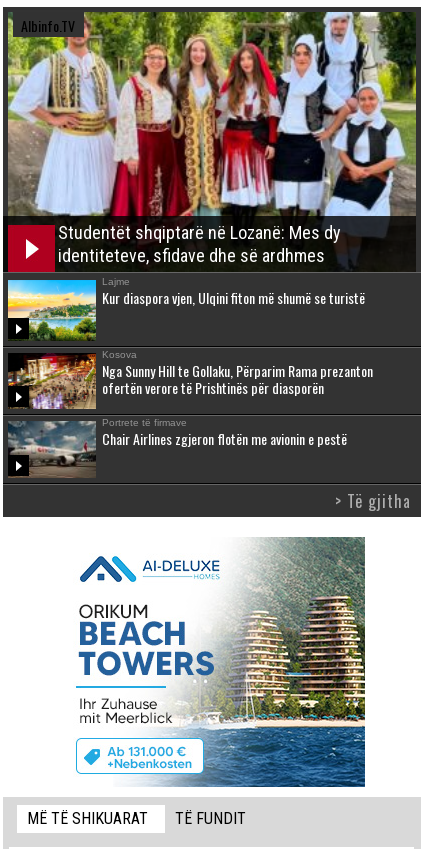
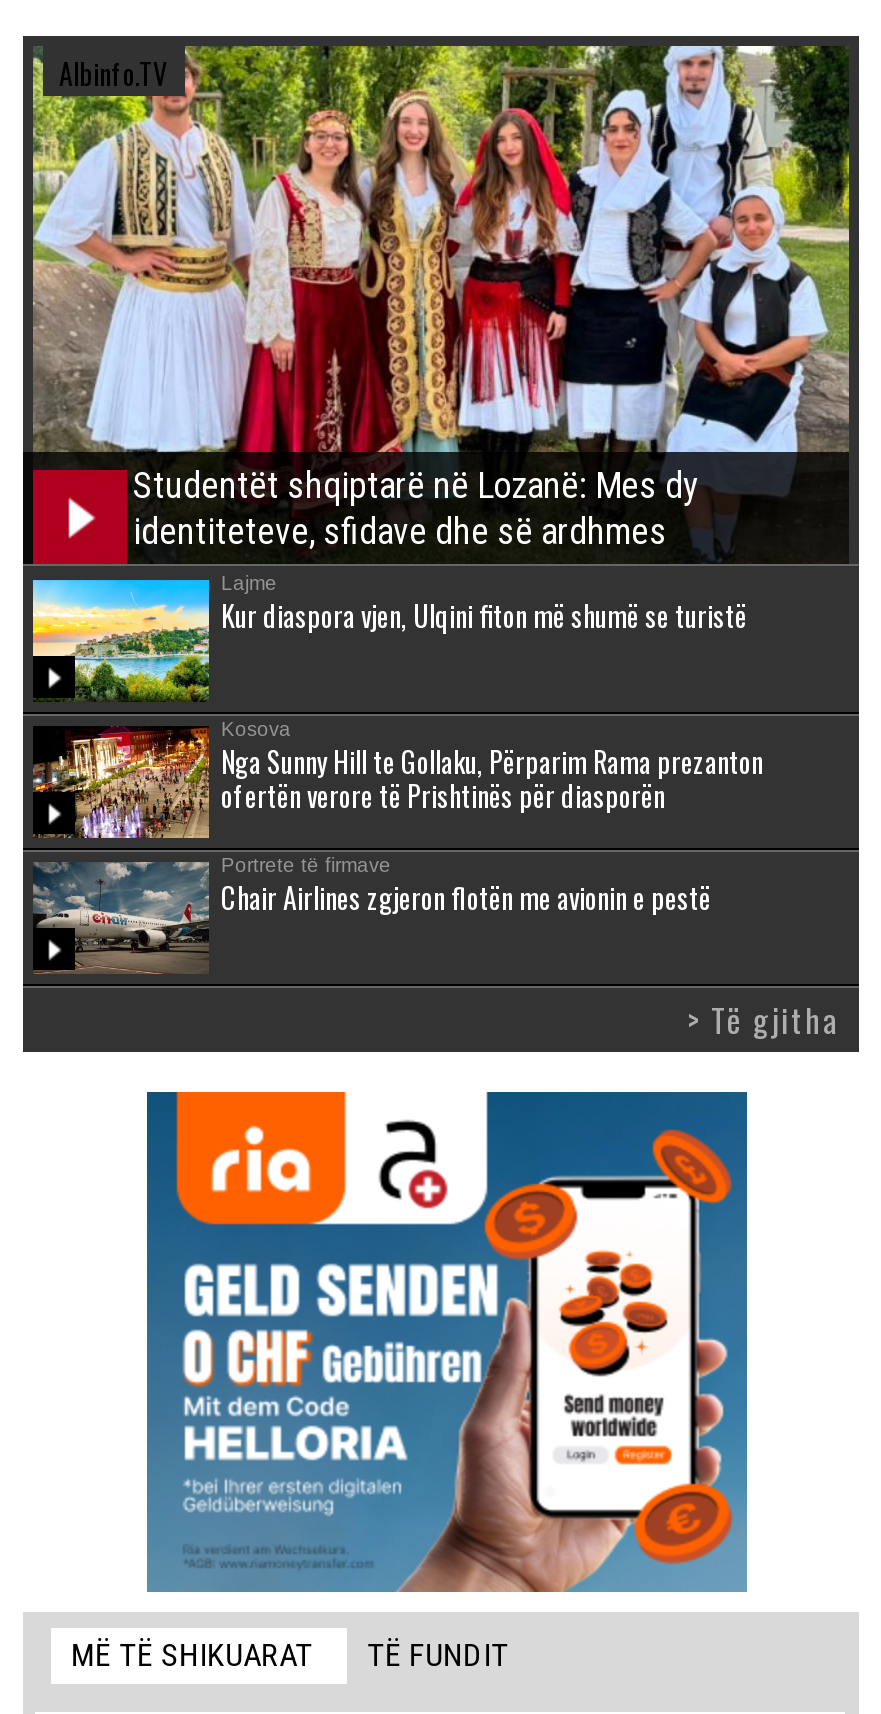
- [image]
+ [image]
